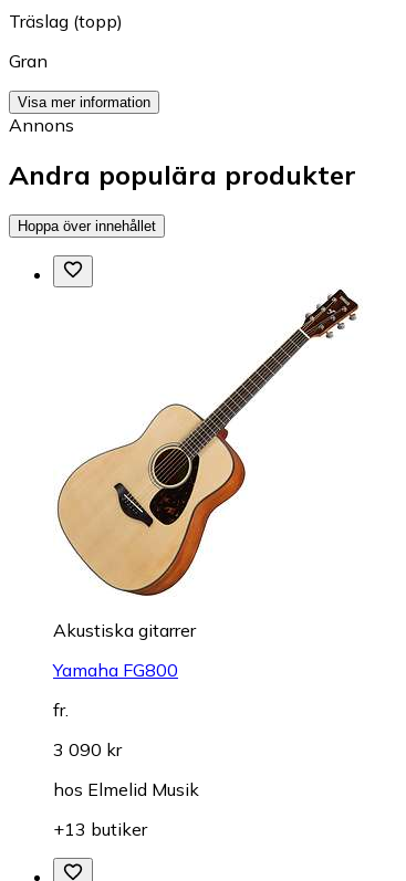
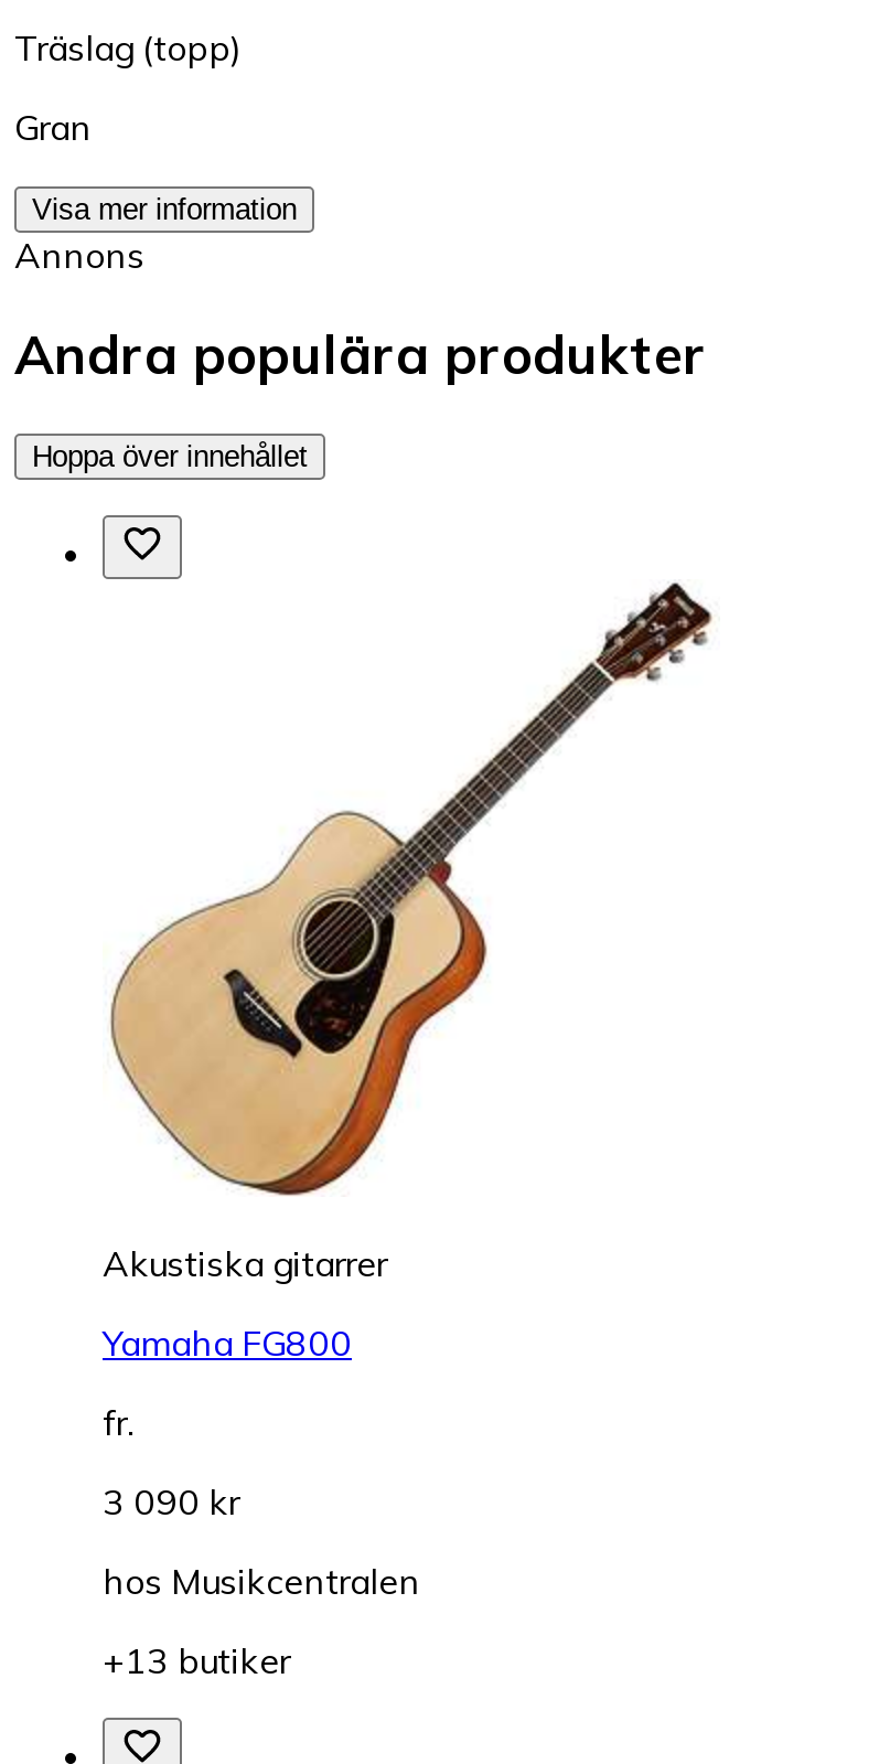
- hos Elmelid Musik
+ hos Musikcentralen
